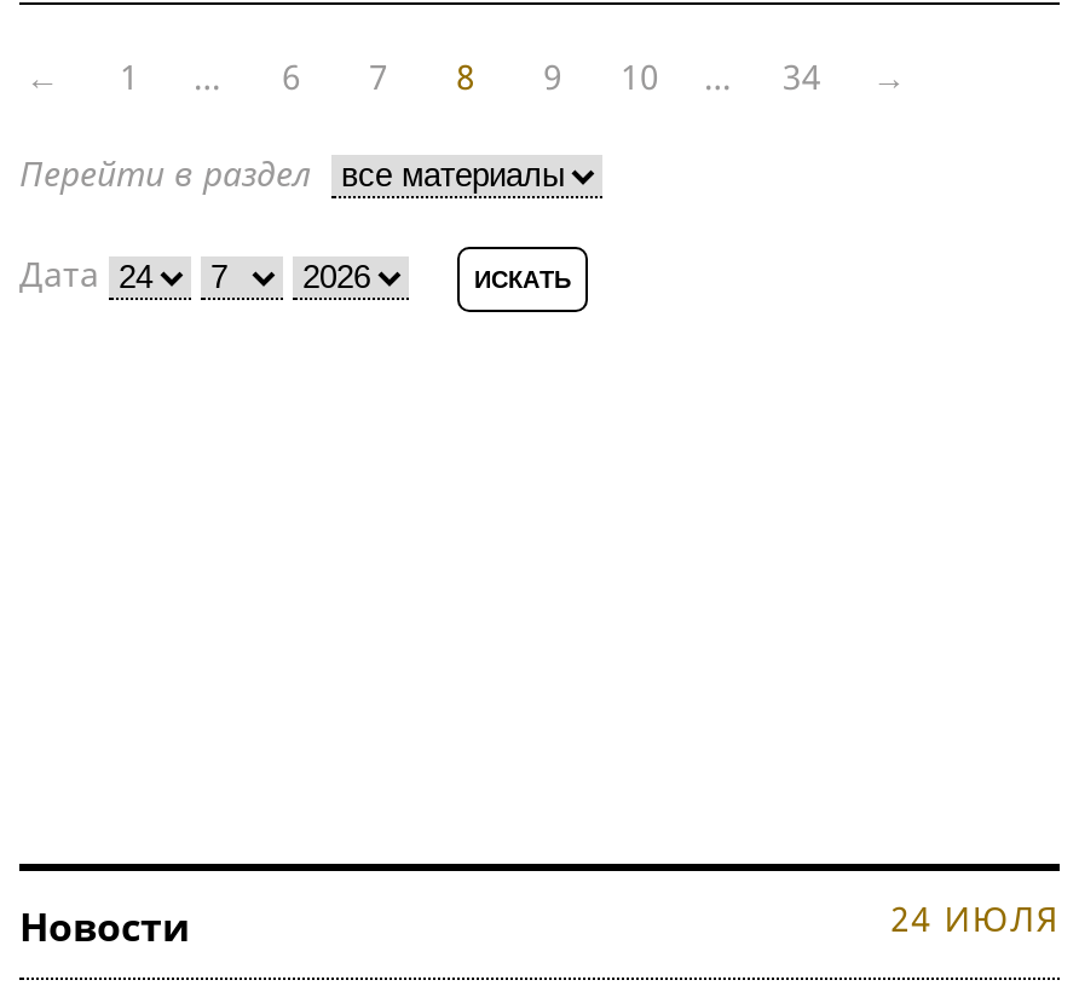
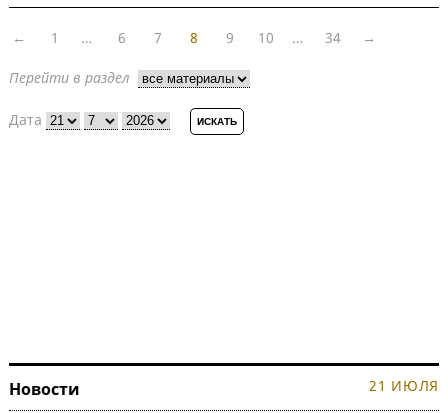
- 24 ИЮЛЯ
+ 21 ИЮЛЯ
